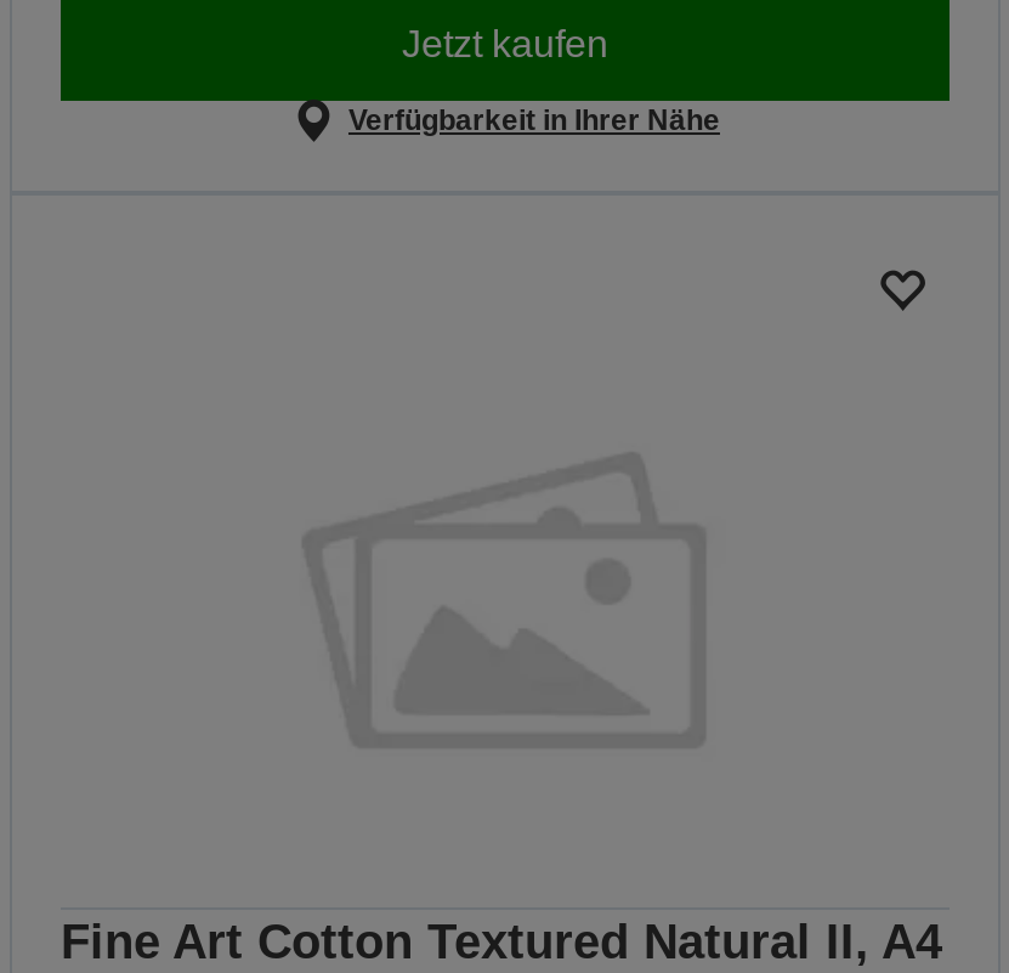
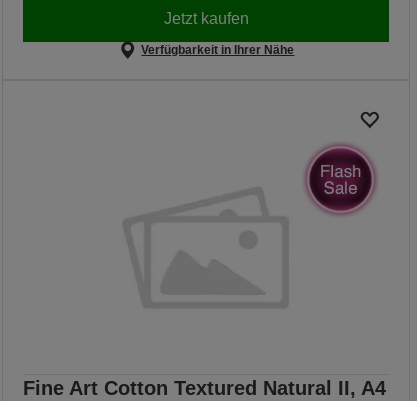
+ [image]
